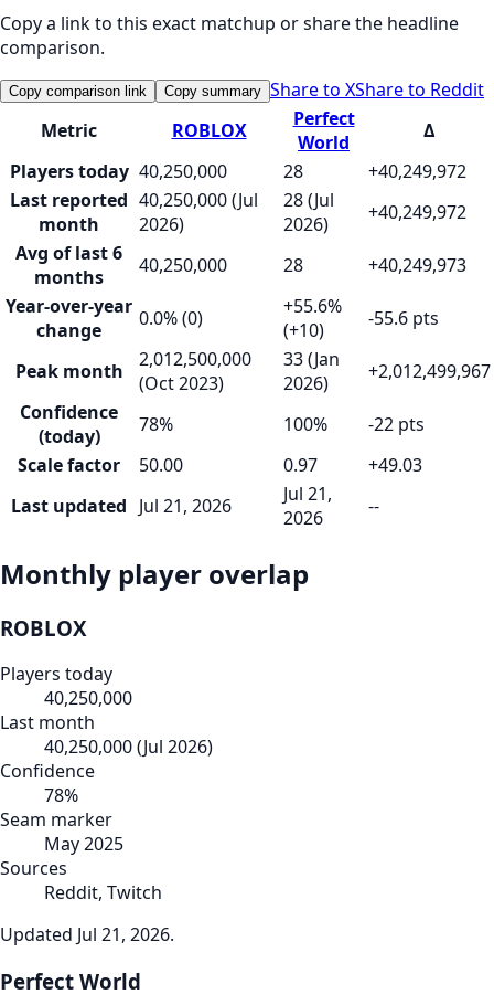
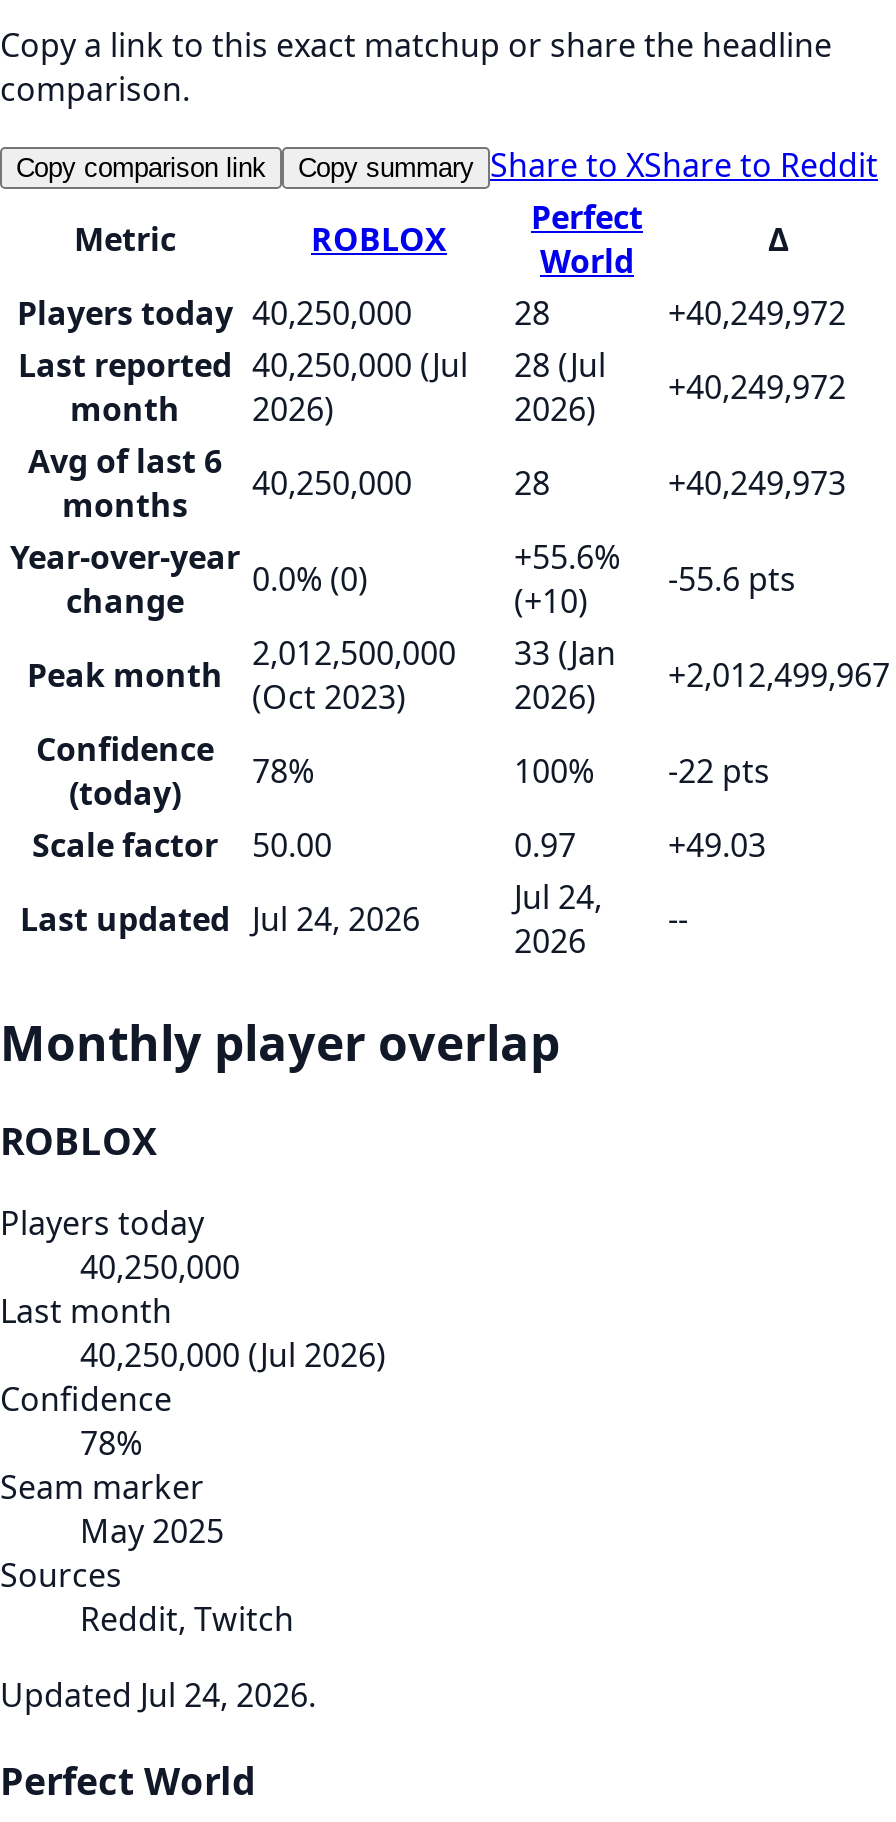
- Jul 21,
+ Jul 24,

- Last updated Jul 21, 2026
+ Last updated Jul 24, 2026

- Updated Jul 21, 2026.
+ Updated Jul 24, 2026.
